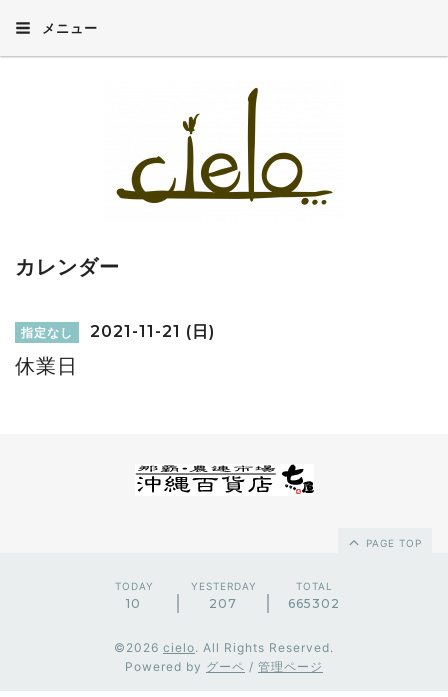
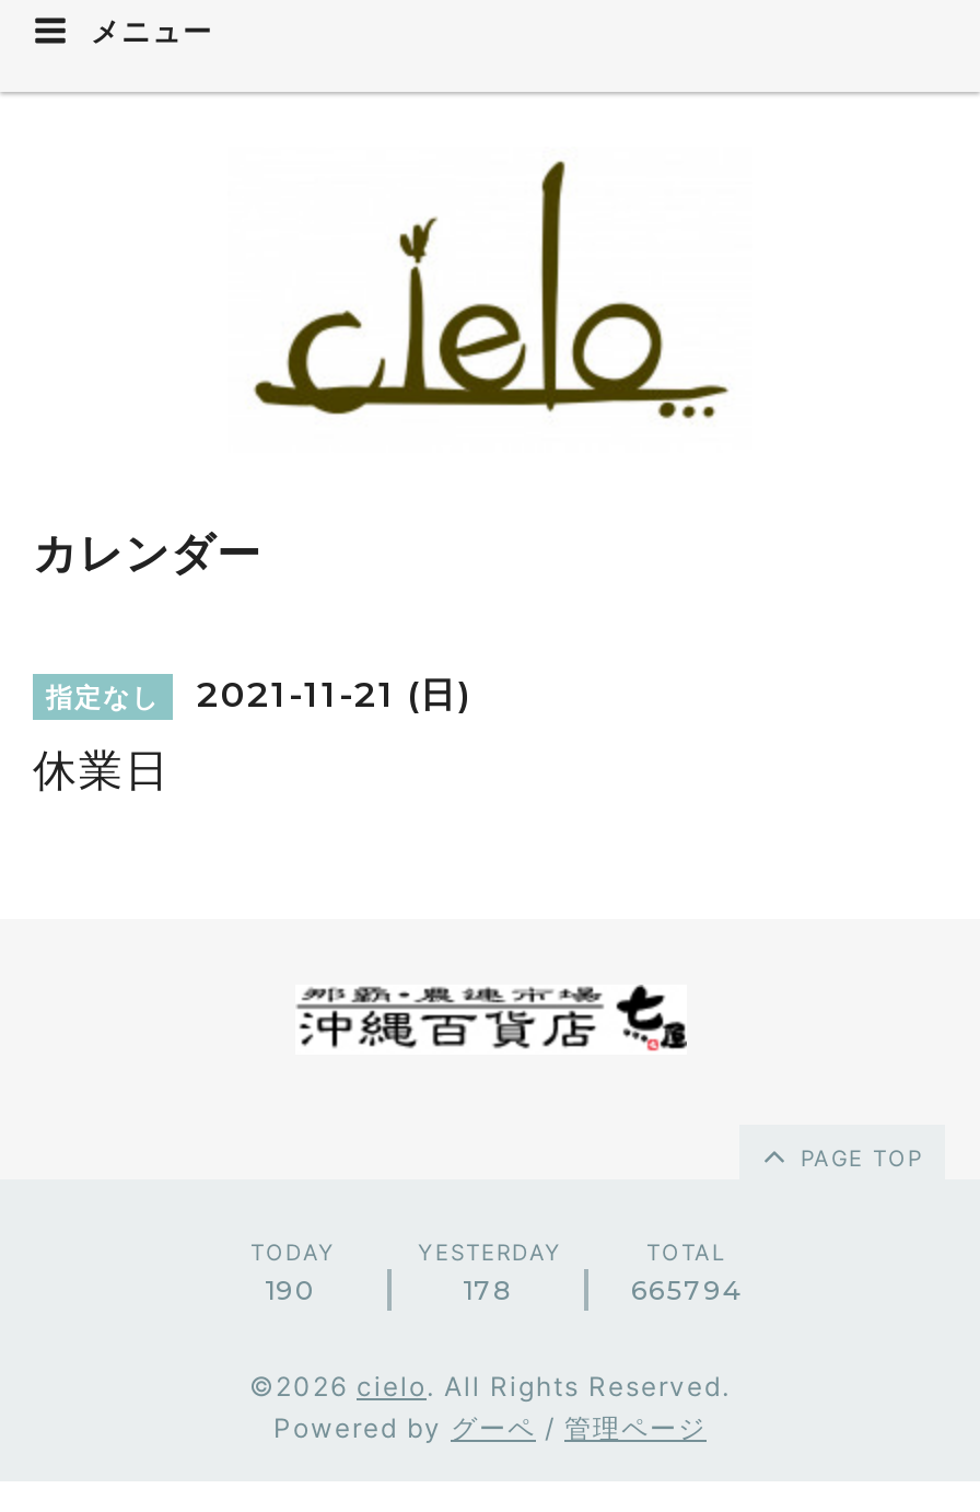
- 10
+ 190

- 207
+ 178

- 665302
+ 665794
